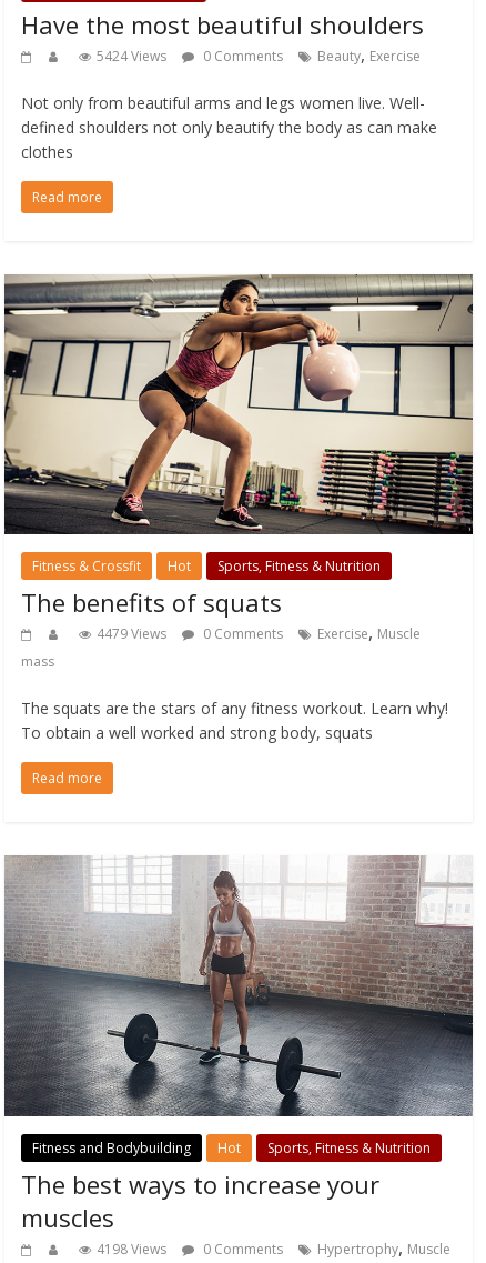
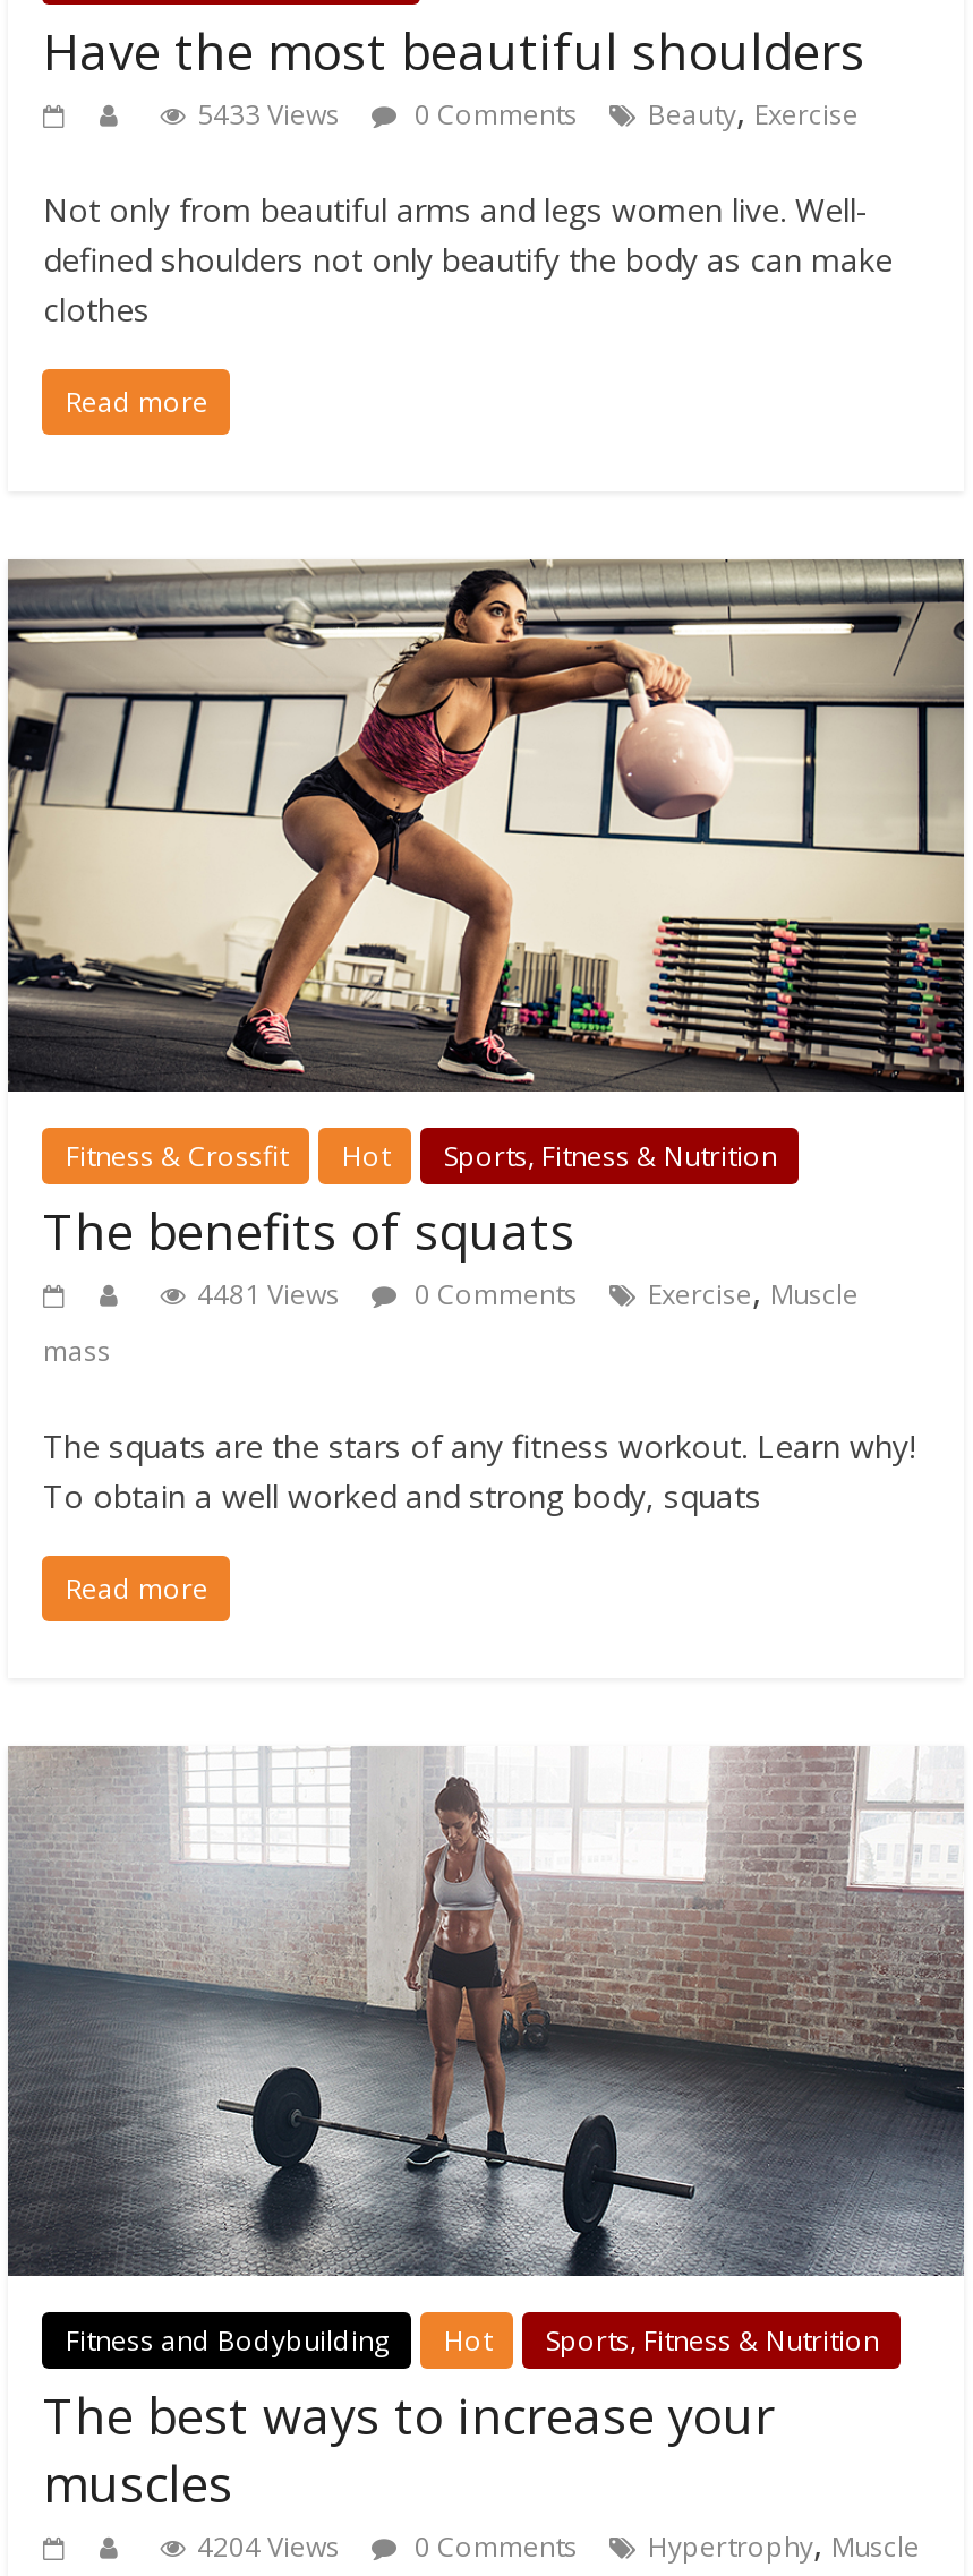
- 5424 Views 0 Comments Beauty, Exercise
+ 5433 Views 0 Comments Beauty, Exercise

- 4479 Views 0 Comments Exercise, Muscle
+ 4481 Views 0 Comments Exercise, Muscle

- 4198 Views 0 Comments Hypertrophy, Muscle
+ 4204 Views 0 Comments Hypertrophy, Muscle
